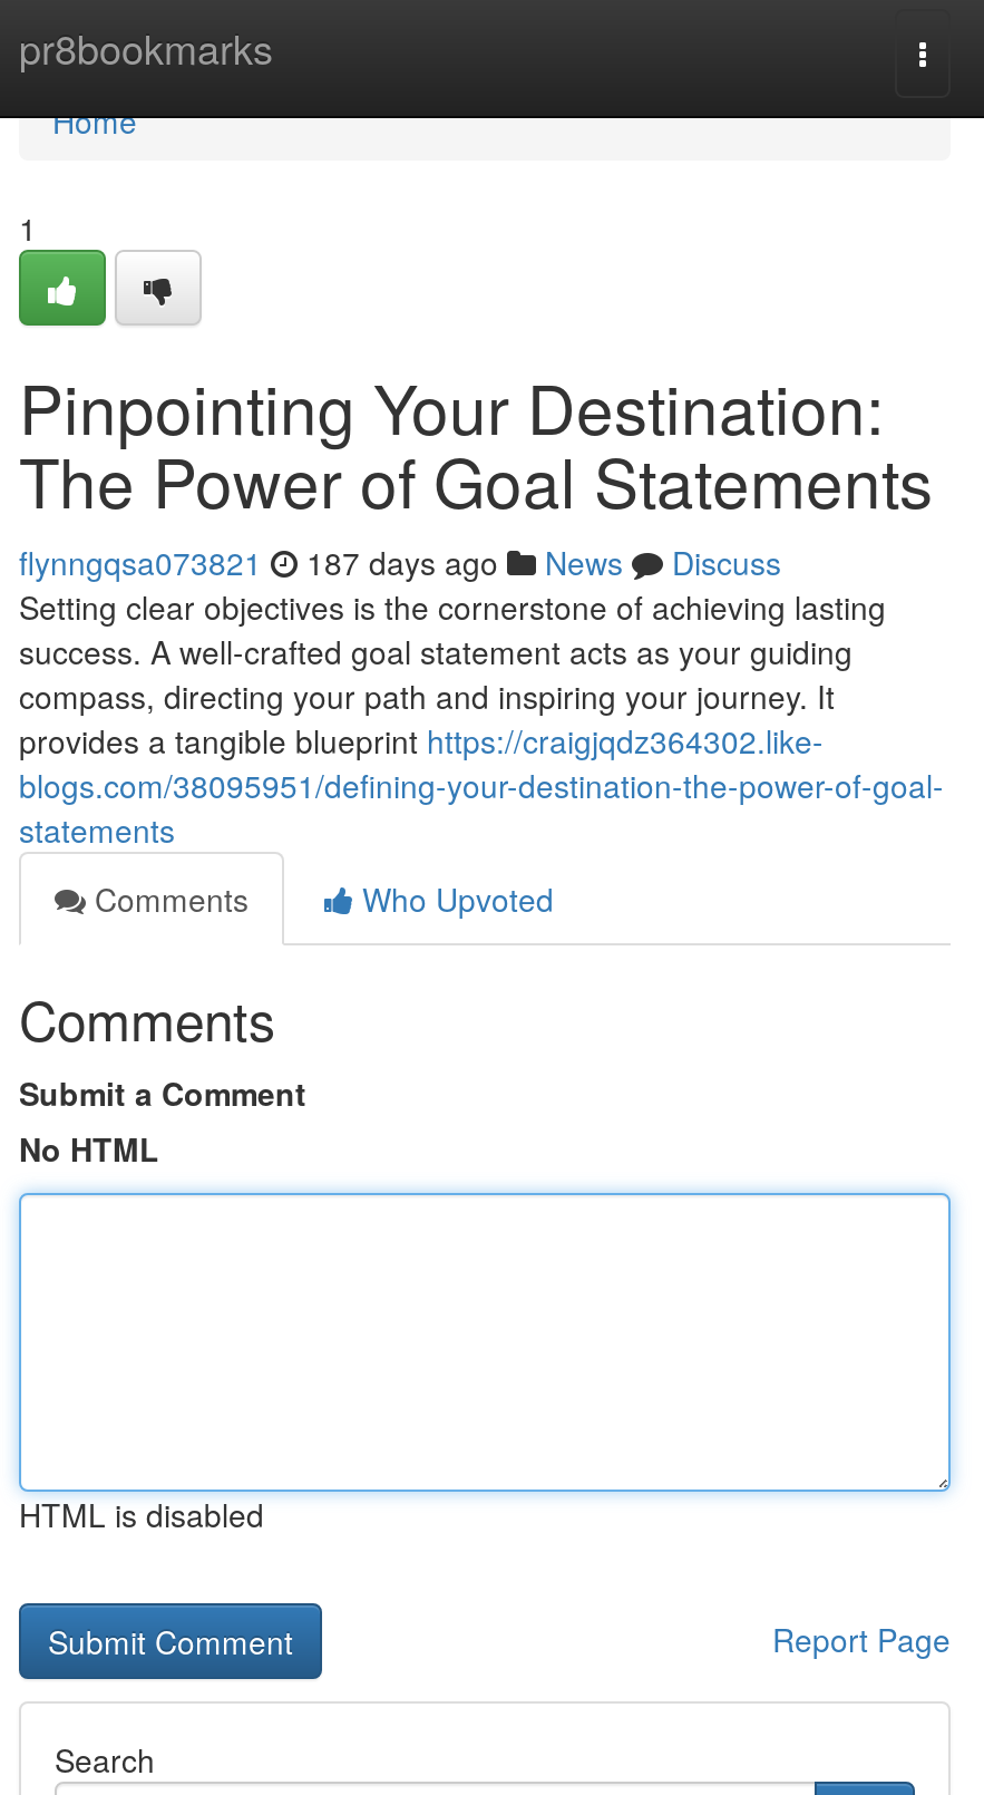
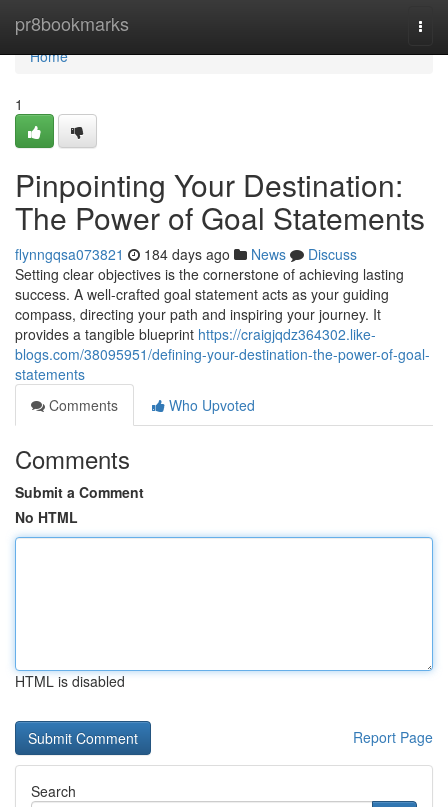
- flynngqsa073821 187 days ago News Discuss
+ flynngqsa073821 184 days ago News Discuss
